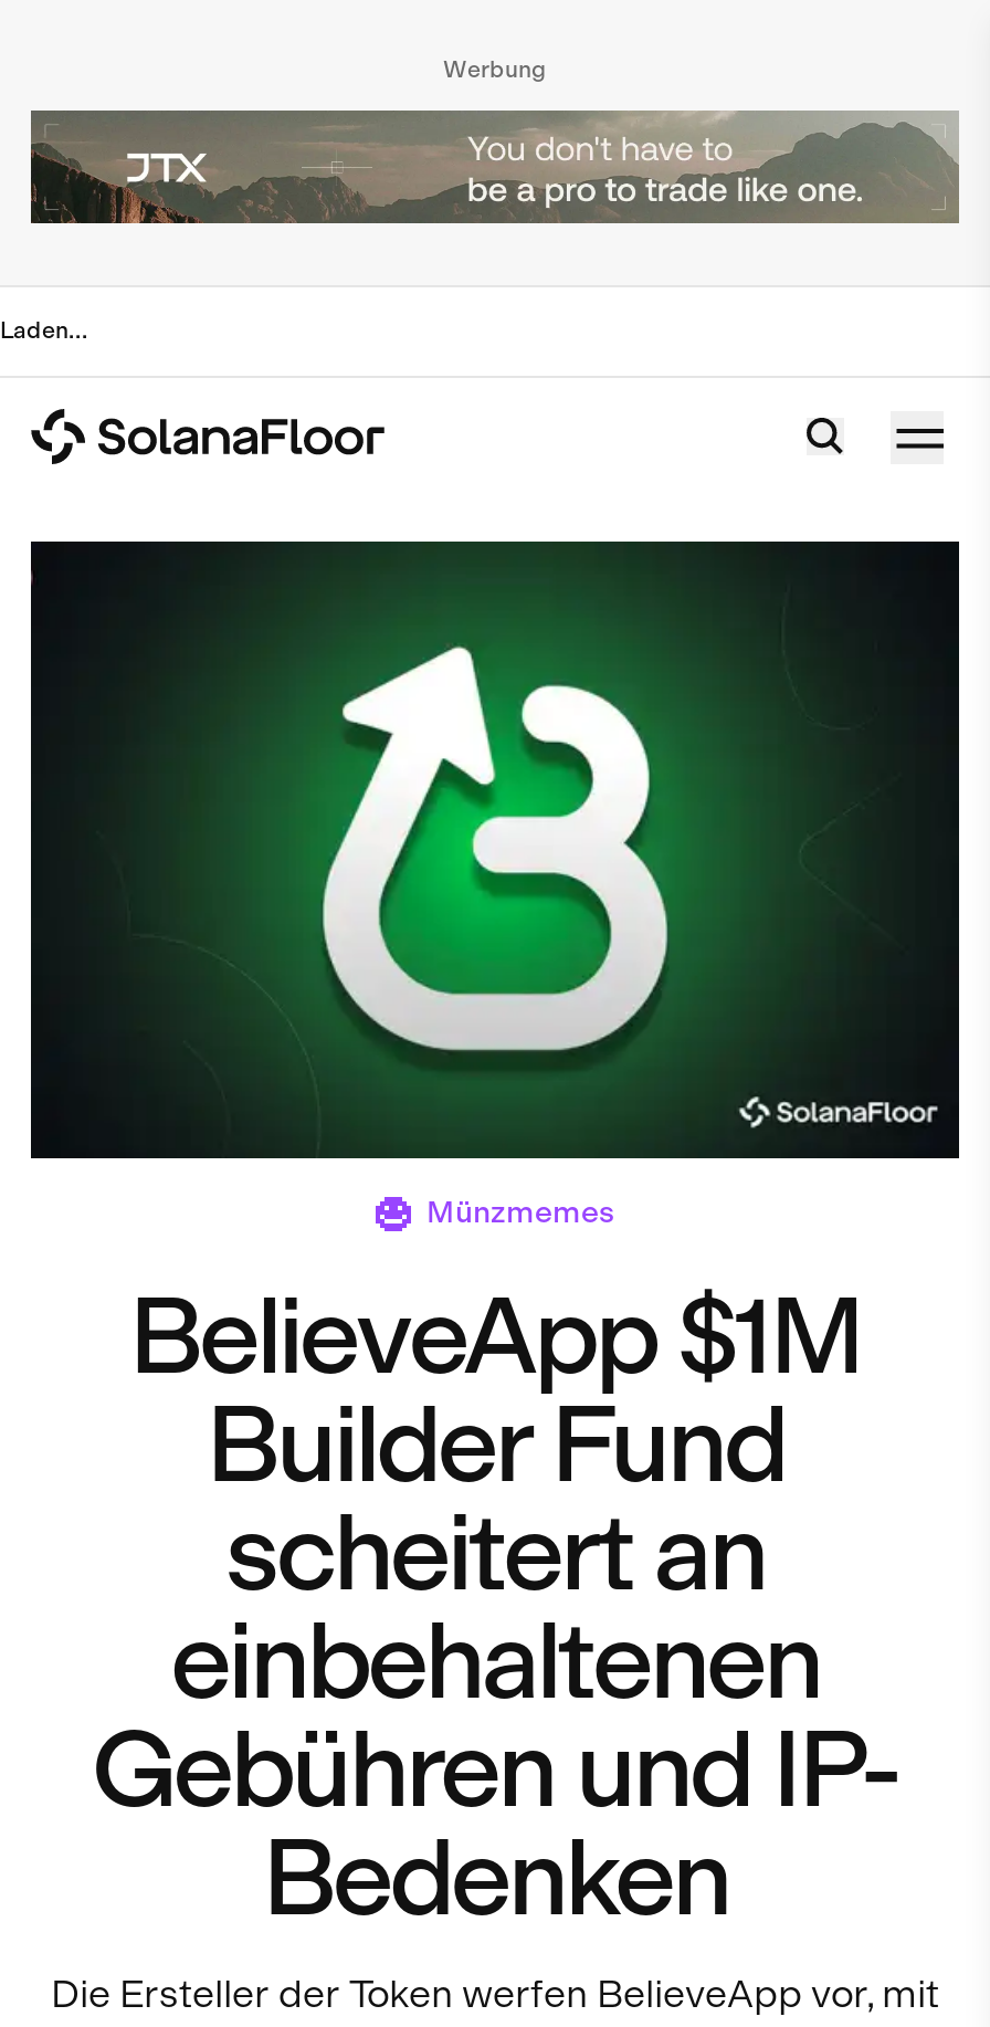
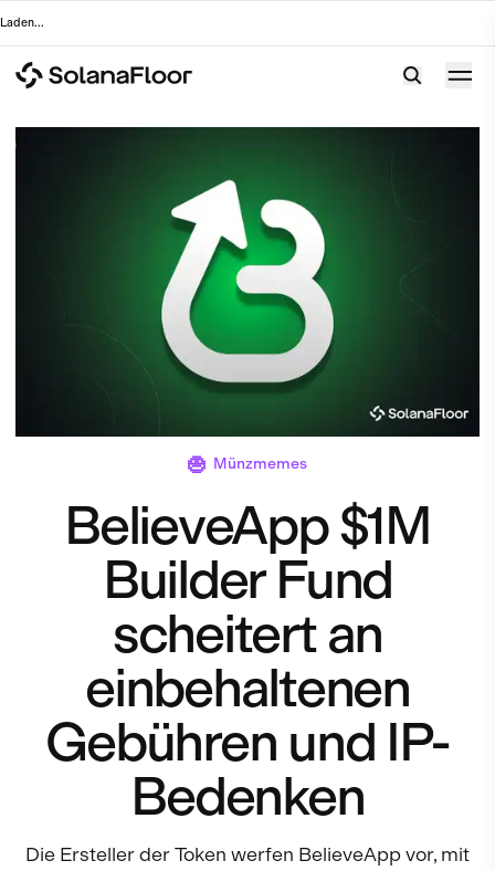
- Werbung

- [image]
